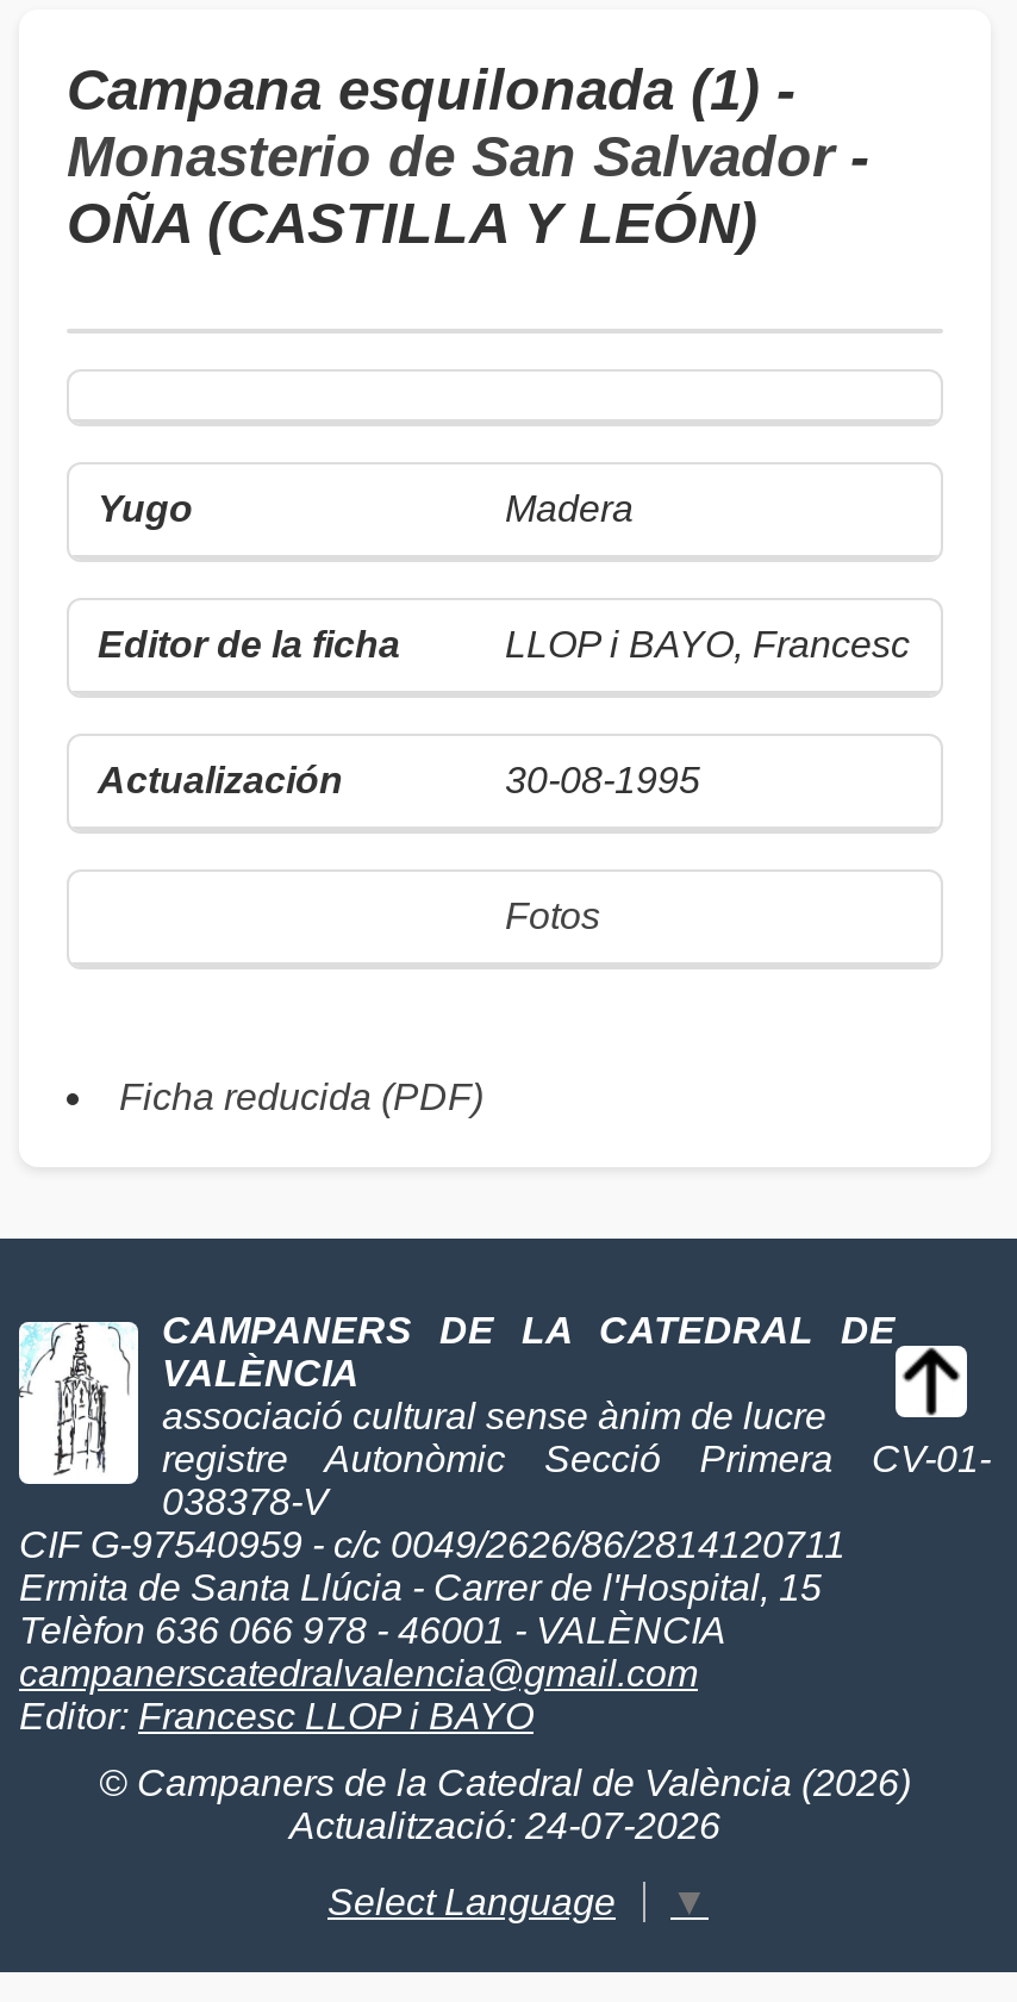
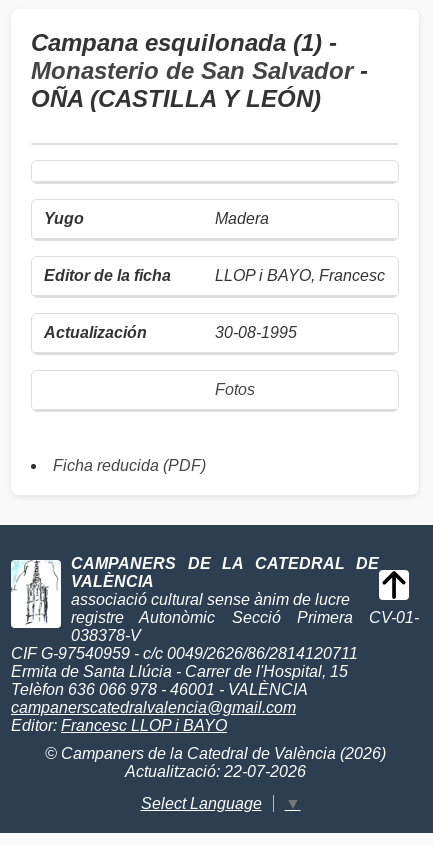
- Actualització: 24-07-2026
+ Actualització: 22-07-2026
